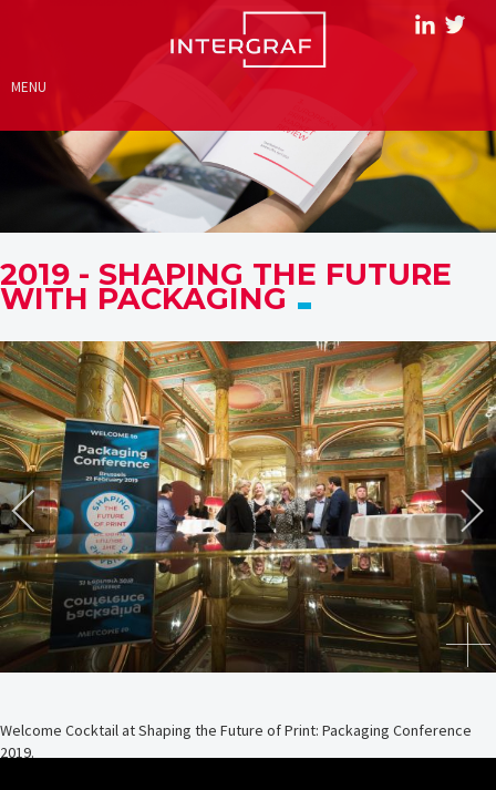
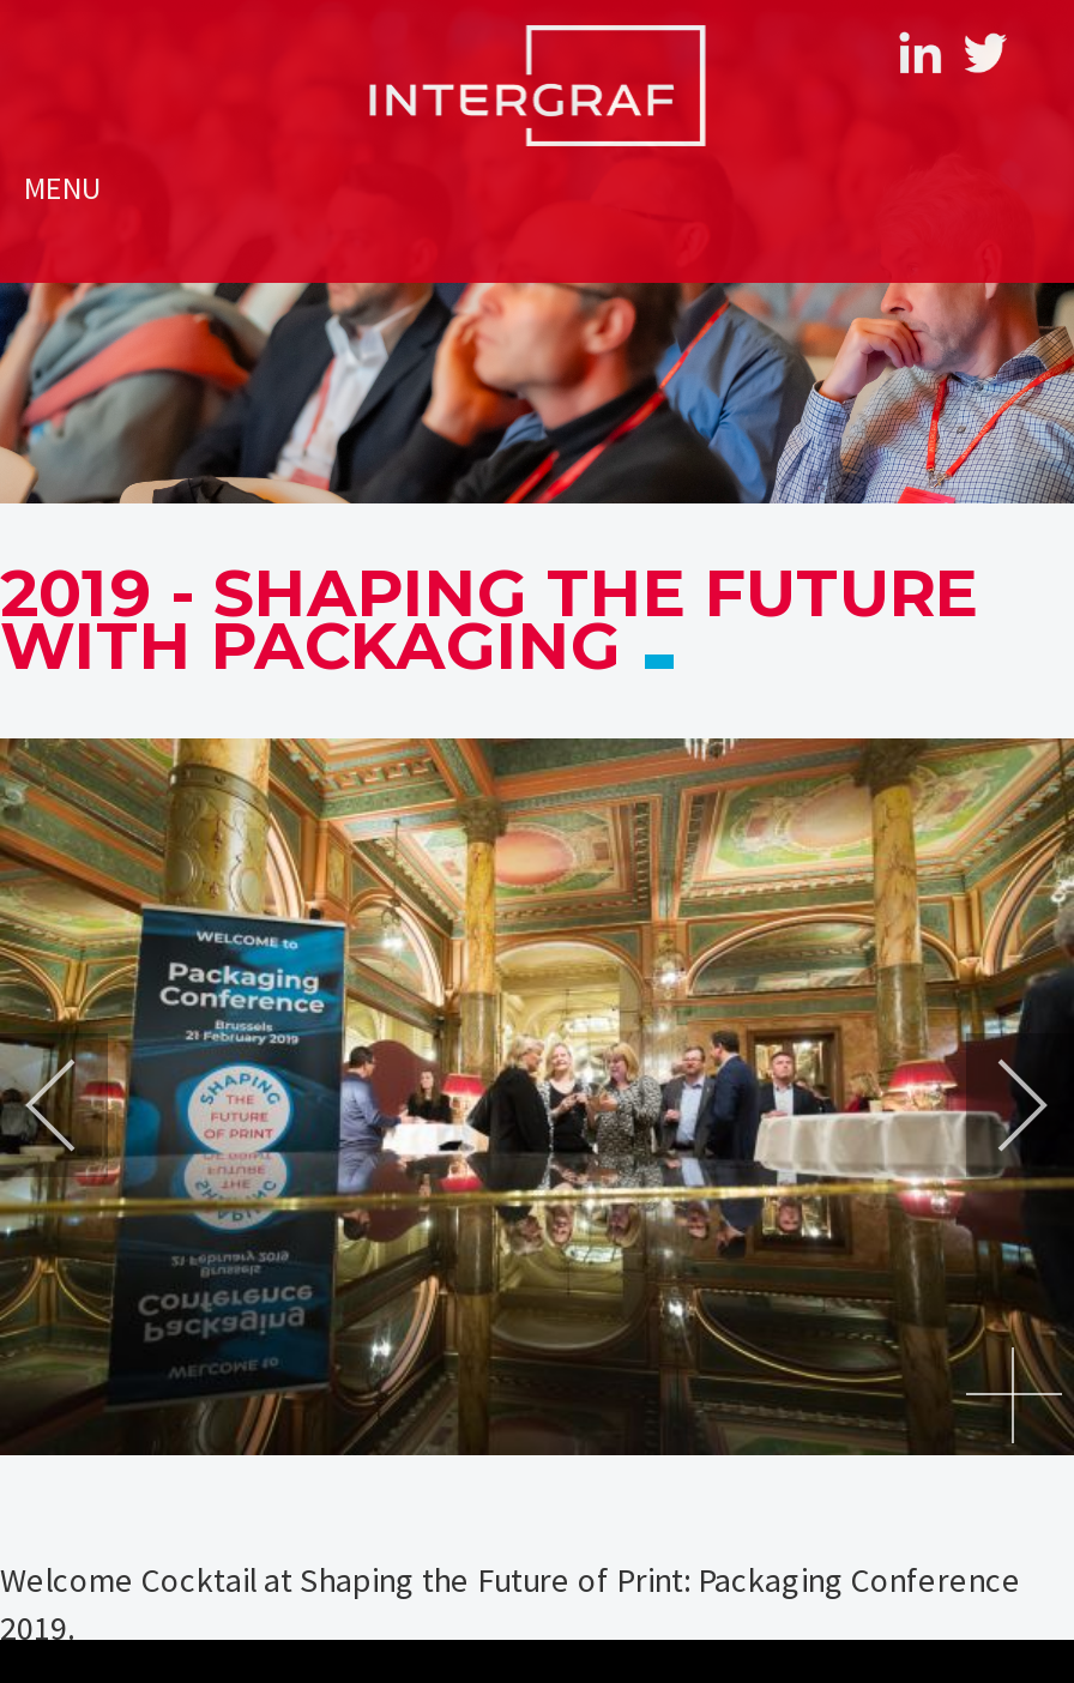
- [image]
+ [image]
